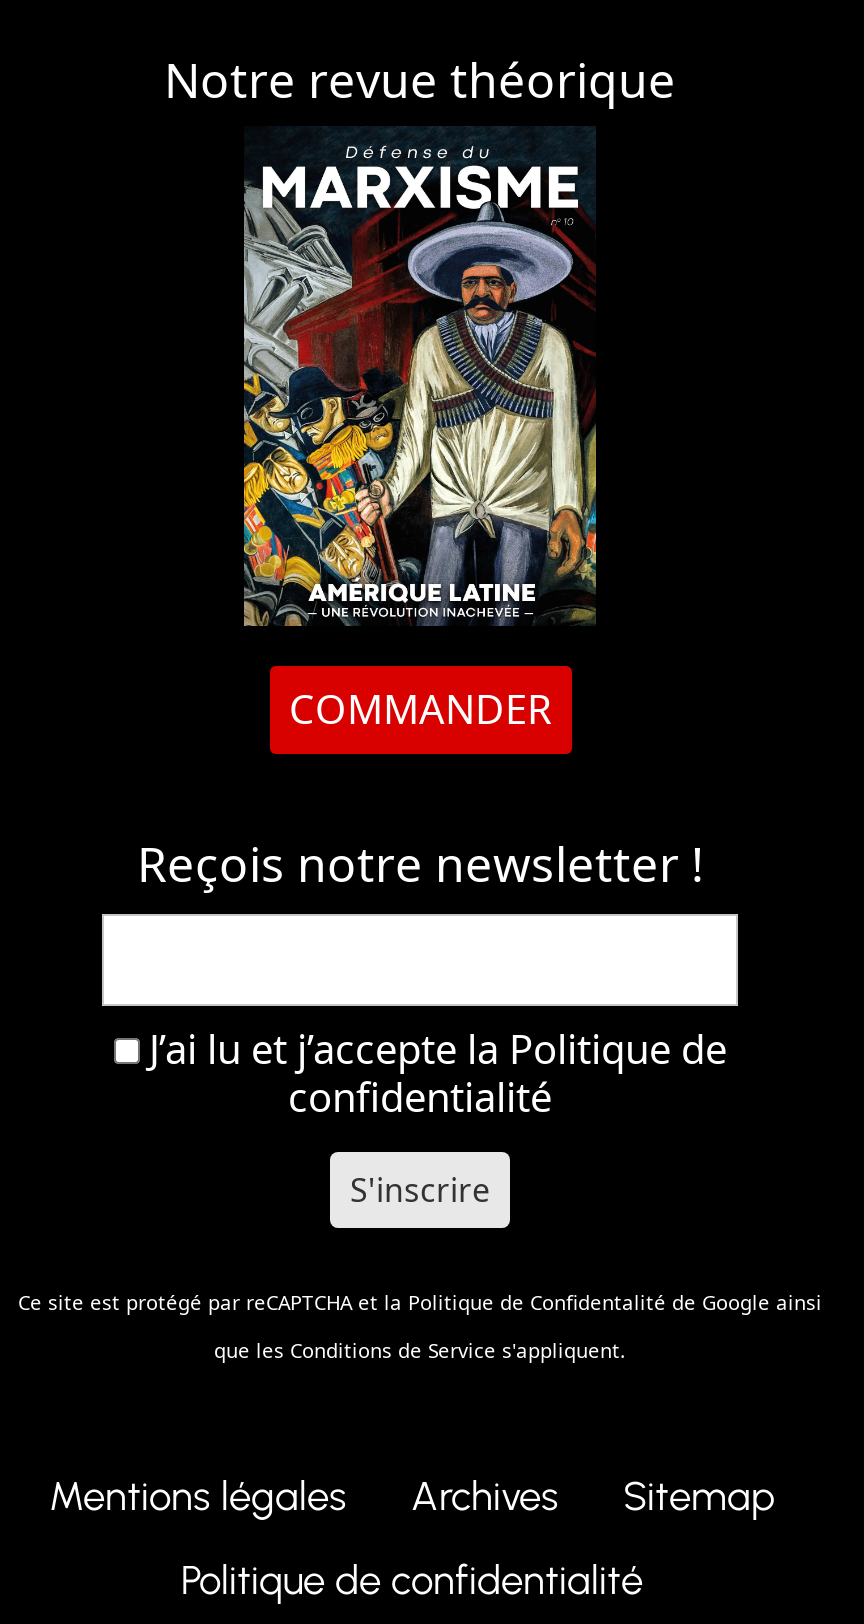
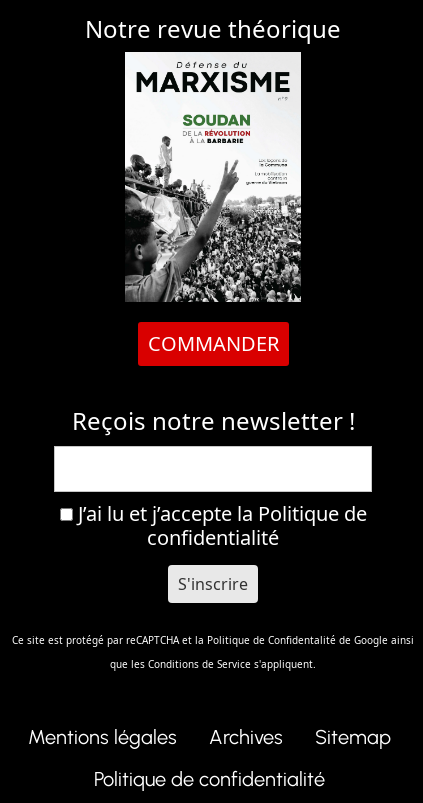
- [image]
+ [image]
